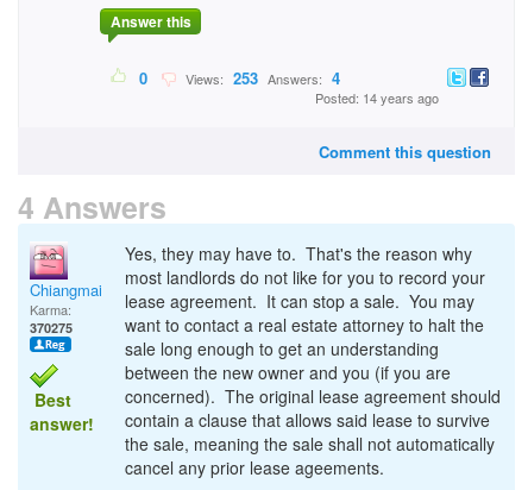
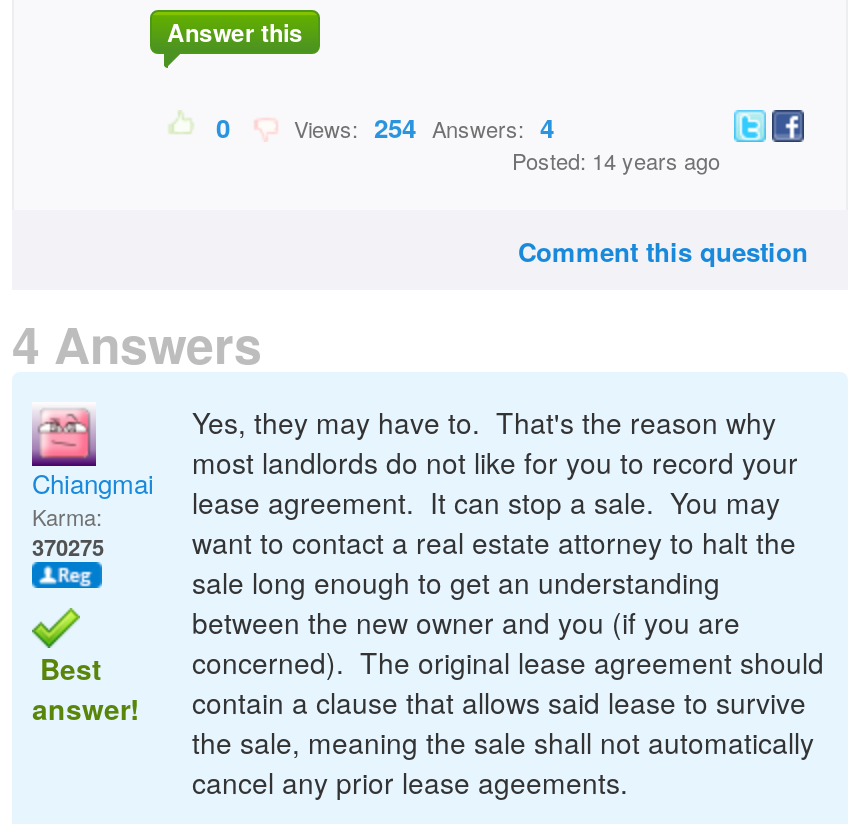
- Views: 253 Answers: 4
+ Views: 254 Answers: 4
